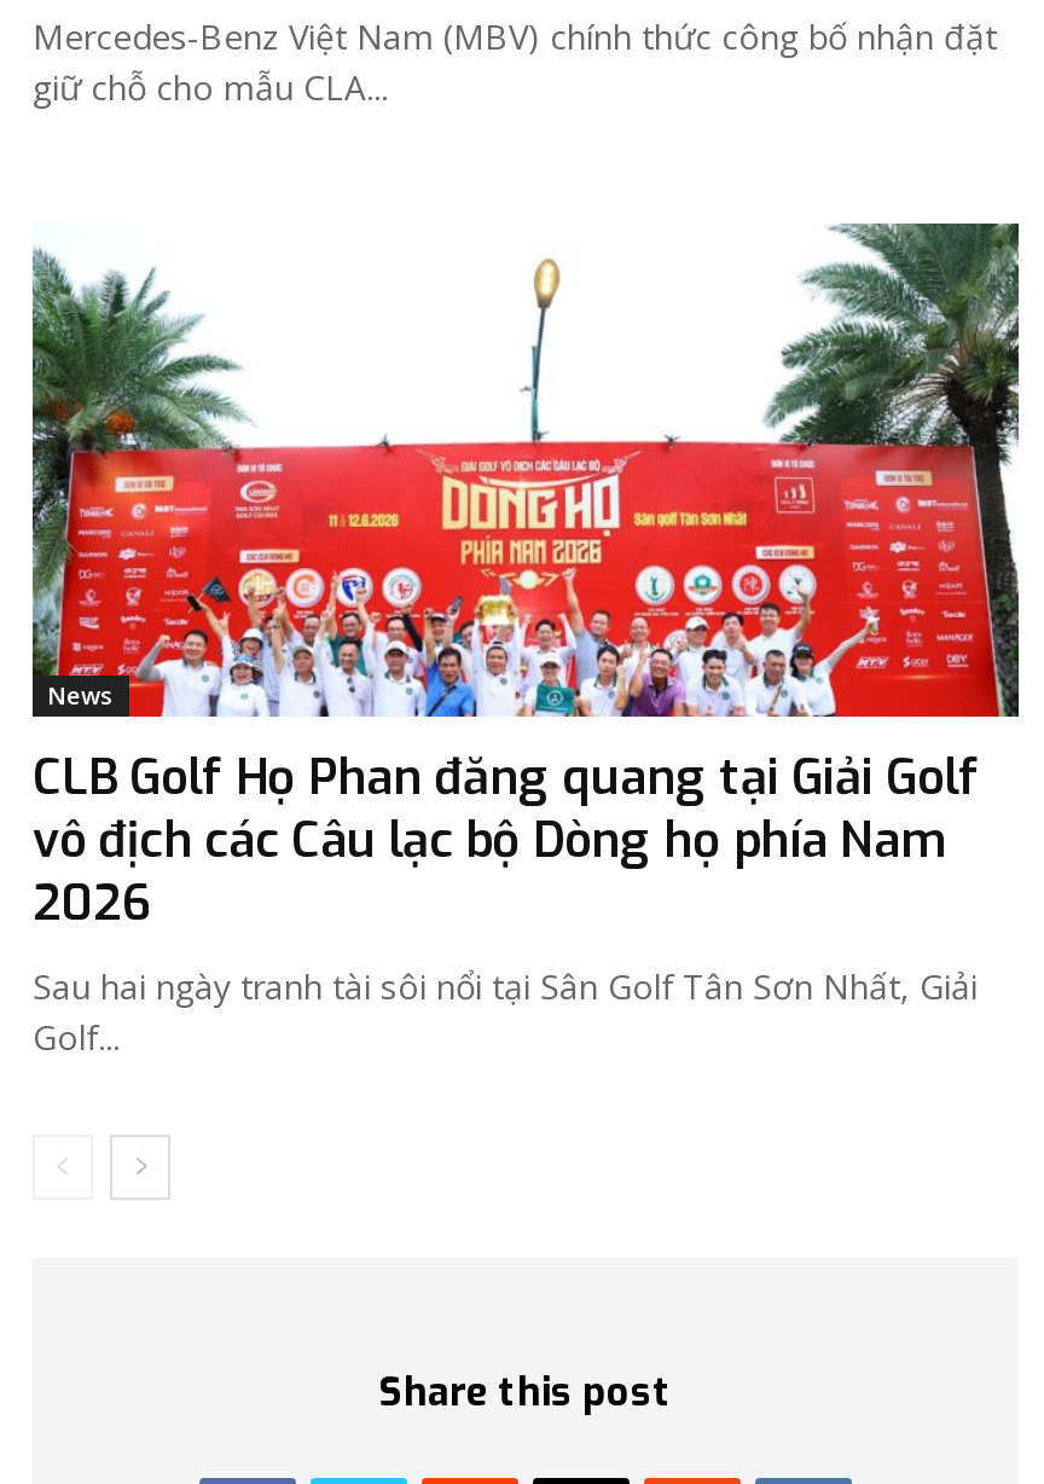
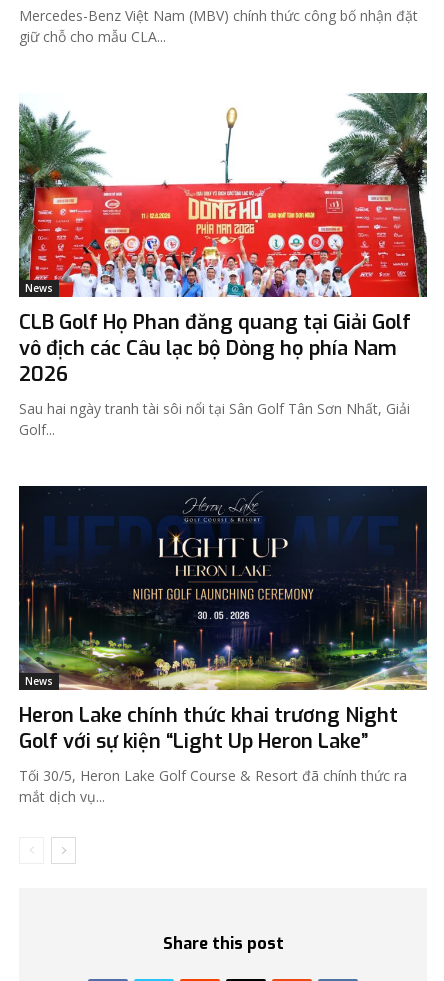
+ [image]
+ News
+ Heron Lake chính thức khai trương Night
+ Golf với sự kiện “Light Up Heron Lake”
+ Tối 30/5, Heron Lake Golf Course & Resort đã chính thức ra
+ mắt dịch vụ...
